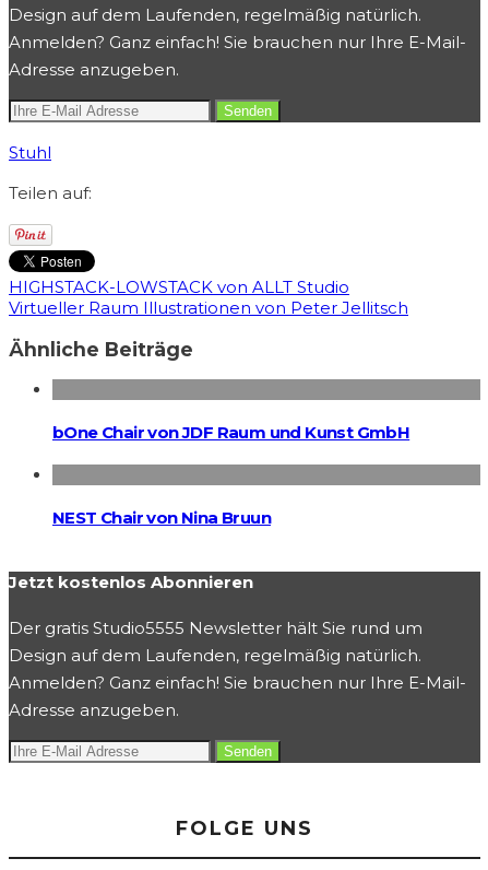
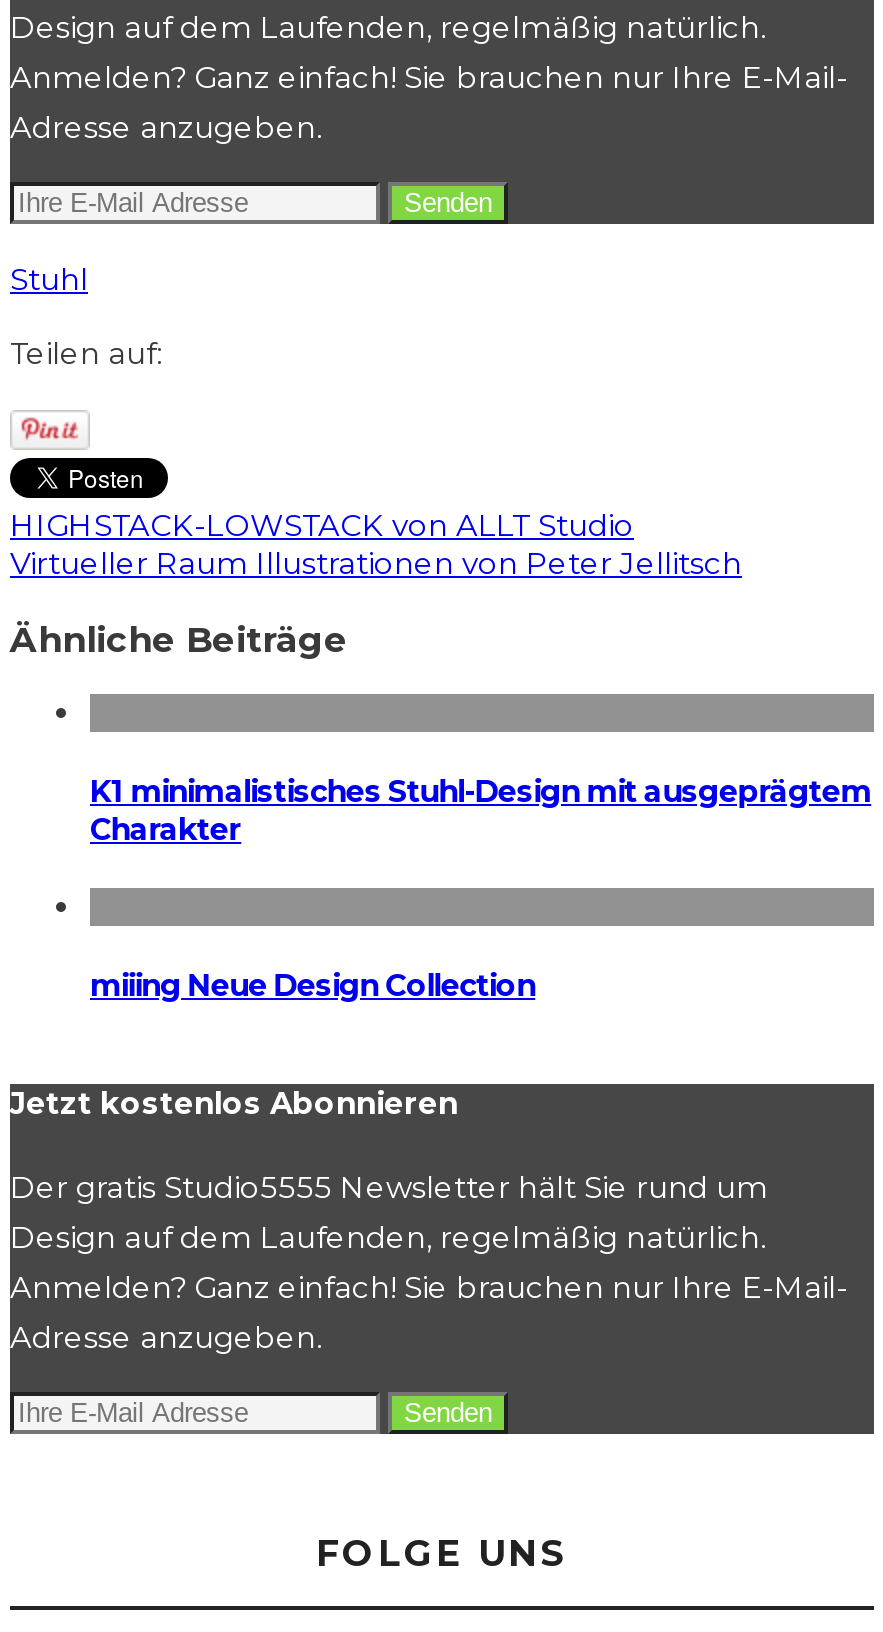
- bOne Chair von JDF Raum und Kunst GmbH
+ K1 minimalistisches Stuhl-Design mit ausgeprägtem
+ Charakter

- NEST Chair von Nina Bruun
+ miiing Neue Design Collection
